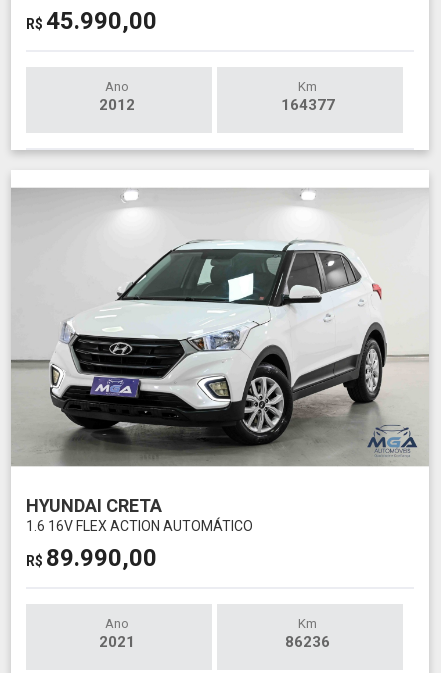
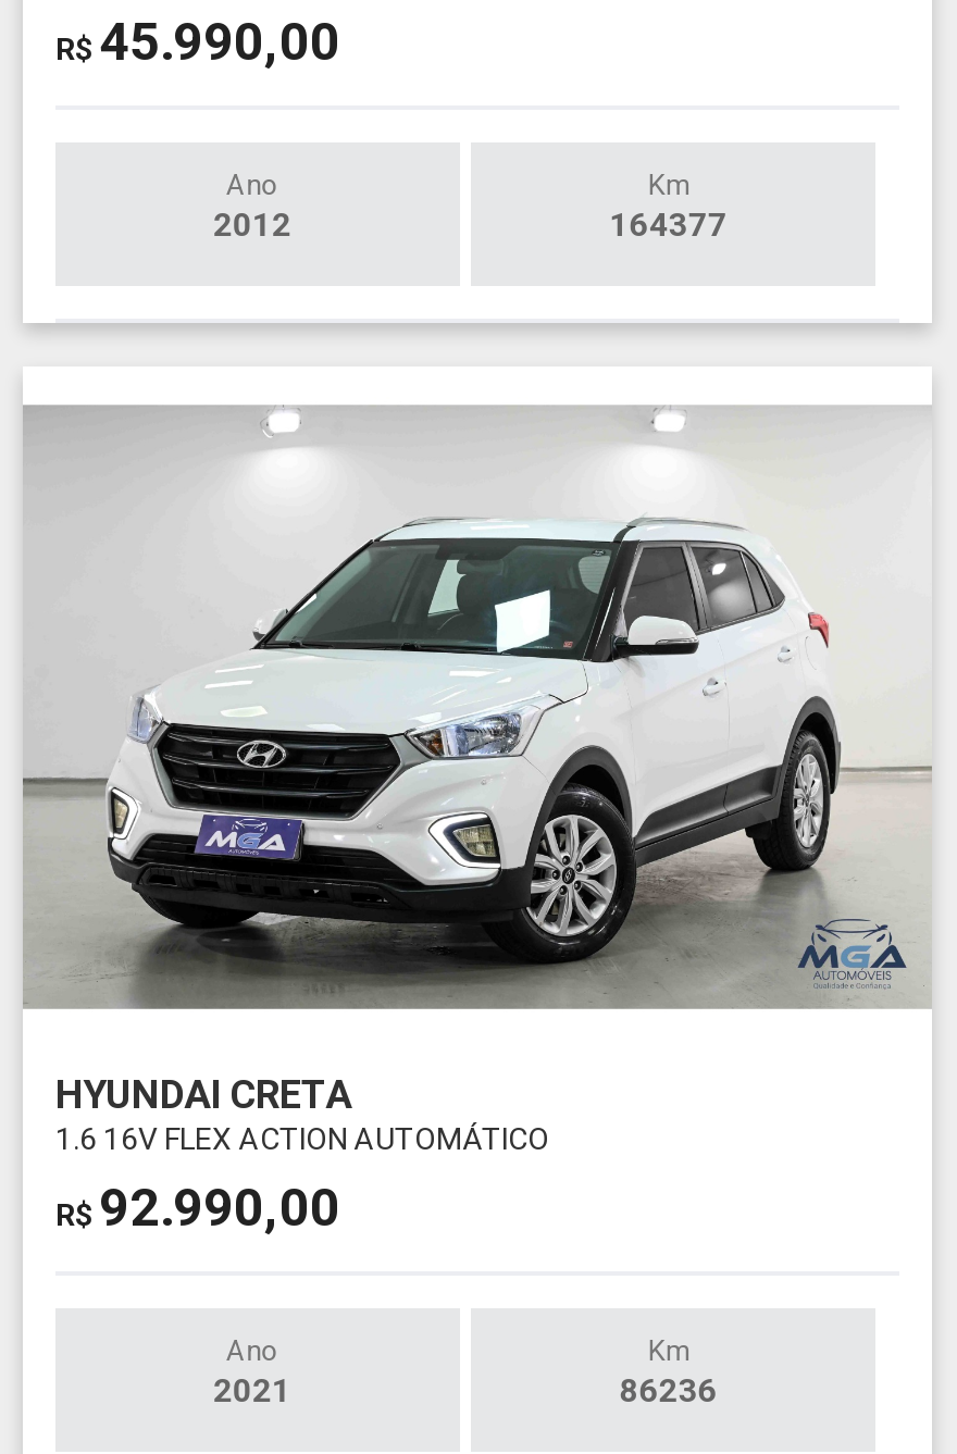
- R$89.990,00
+ R$92.990,00
